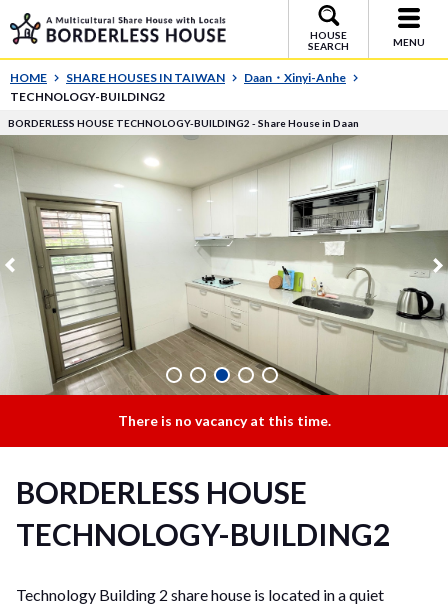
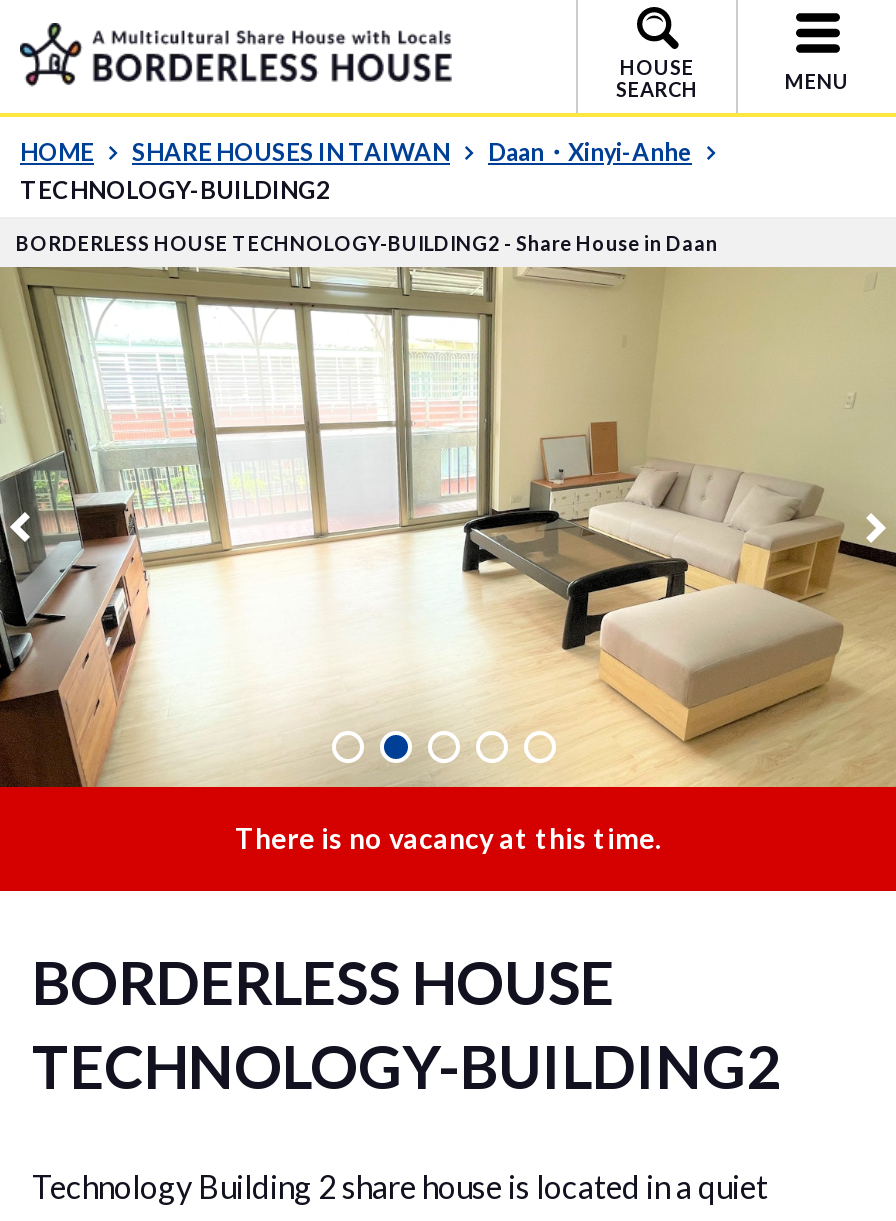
- [image]
+ [image]
